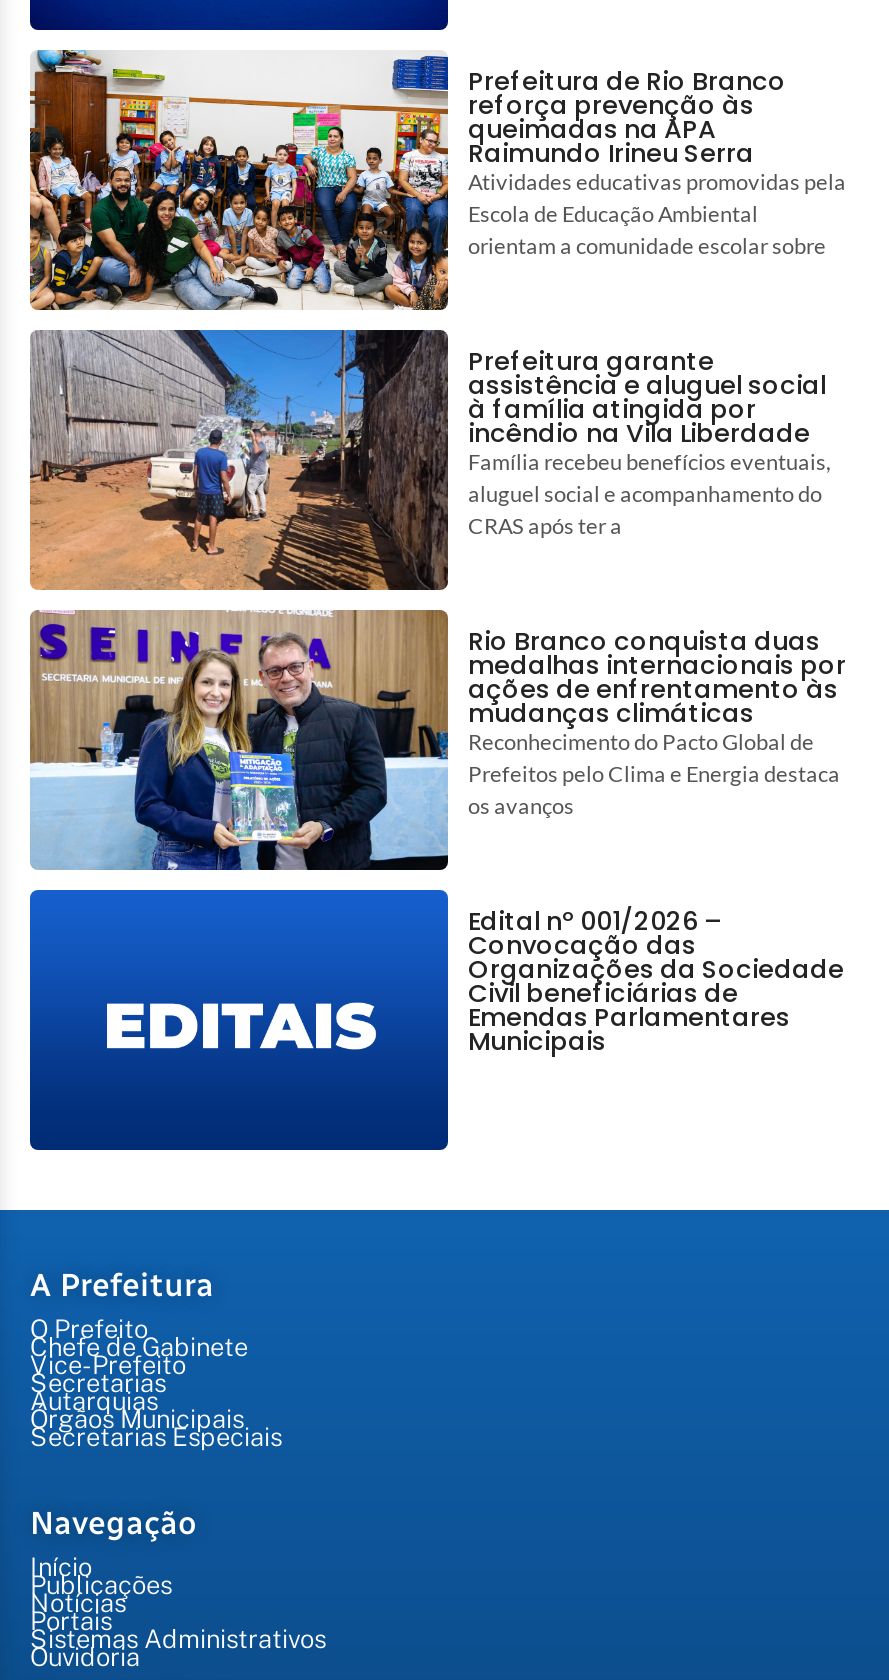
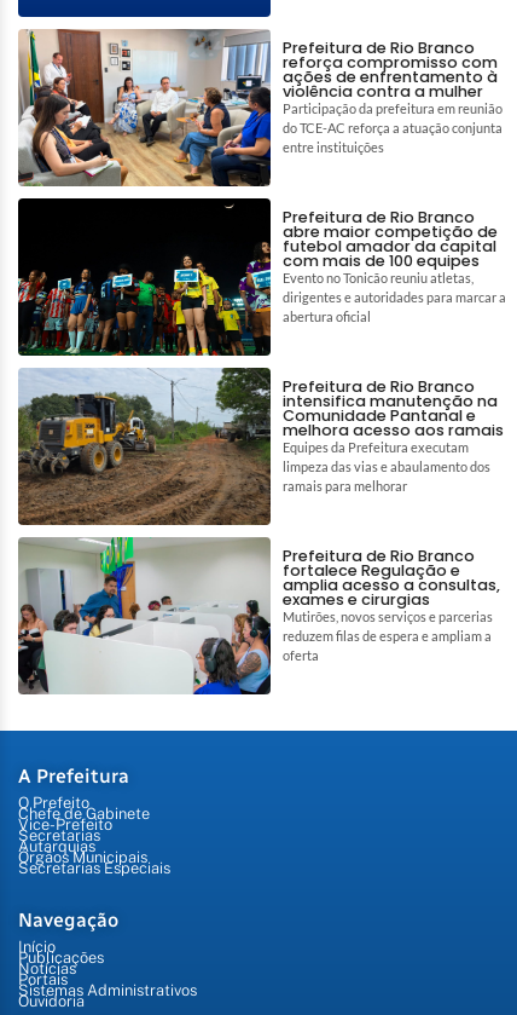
- [image]
- reforça prevenção às
- queimadas na APA
- Raimundo Irineu Serra
- Atividades educativas promovidas pela
- Escola de Educação Ambiental
- orientam a comunidade escolar sobre
+ [image]
+ reforça compromisso com
+ ações de enfrentamento à
+ violência contra a mulher
+ Participação da prefeitura em reunião
+ do TCE-AC reforça a atuação conjunta
+ entre instituições

- [image]
- Prefeitura garante
- assistência e aluguel social
- à família atingida por
- incêndio na Vila Liberdade
- Família recebeu benefícios eventuais,
- aluguel social e acompanhamento do
- CRAS após ter a
+ [image]
+ Prefeitura de Rio Branco
+ abre maior competição de
+ futebol amador da capital
+ com mais de 100 equipes
+ Evento no Tonicão reuniu atletas,
+ dirigentes e autoridades para marcar a
+ abertura oficial

- [image]
- Rio Branco conquista duas
- medalhas internacionais por
- ações de enfrentamento às
- mudanças climáticas
- Reconhecimento do Pacto Global de
- Prefeitos pelo Clima e Energia destaca
- os avanços
+ [image]
+ Prefeitura de Rio Branco
+ intensifica manutenção na
+ Comunidade Pantanal e
+ melhora acesso aos ramais
+ Equipes da Prefeitura executam
+ limpeza das vias e abaulamento dos
+ ramais para melhorar

- [image]
- Edital nº 001/2026 –
- Convocação das
- Organizações da Sociedade
- Civil beneficiárias de
- Emendas Parlamentares
- Municipais
+ [image]
+ Prefeitura de Rio Branco
+ fortalece Regulação e
+ amplia acesso a consultas,
+ exames e cirurgias
+ Mutirões, novos serviços e parcerias
+ reduzem filas de espera e ampliam a
+ oferta
